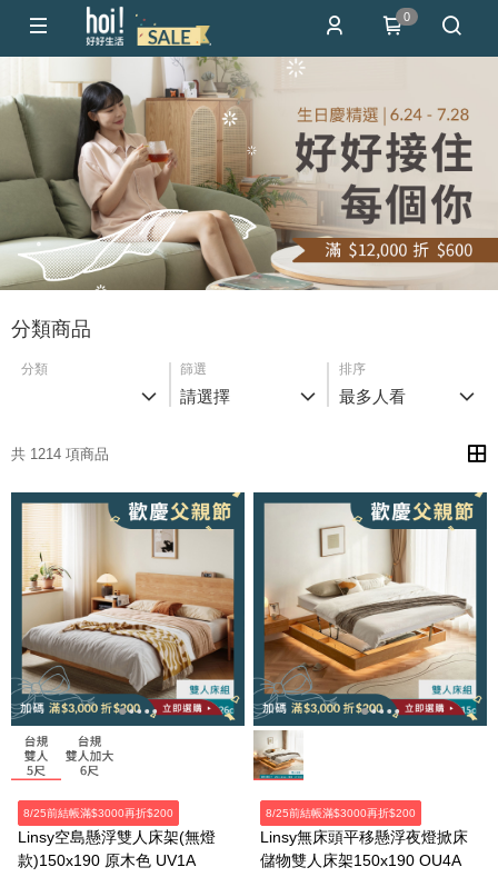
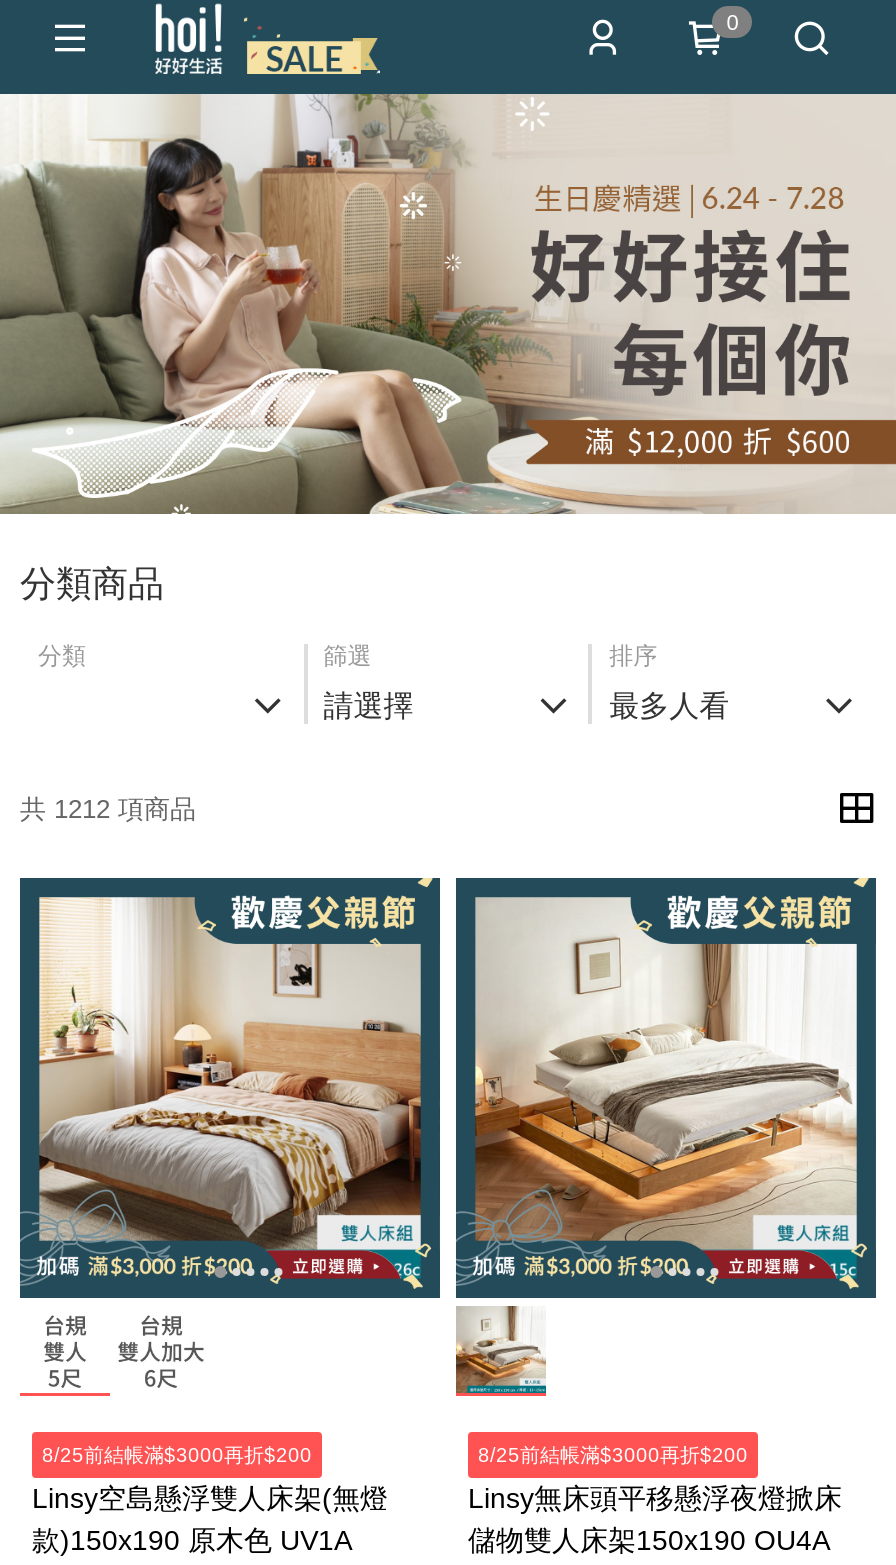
- 共 1214 項商品
+ 共 1212 項商品
